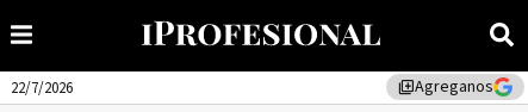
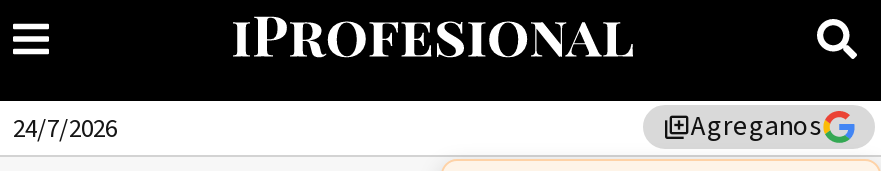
- 22/7/2026
+ 24/7/2026
